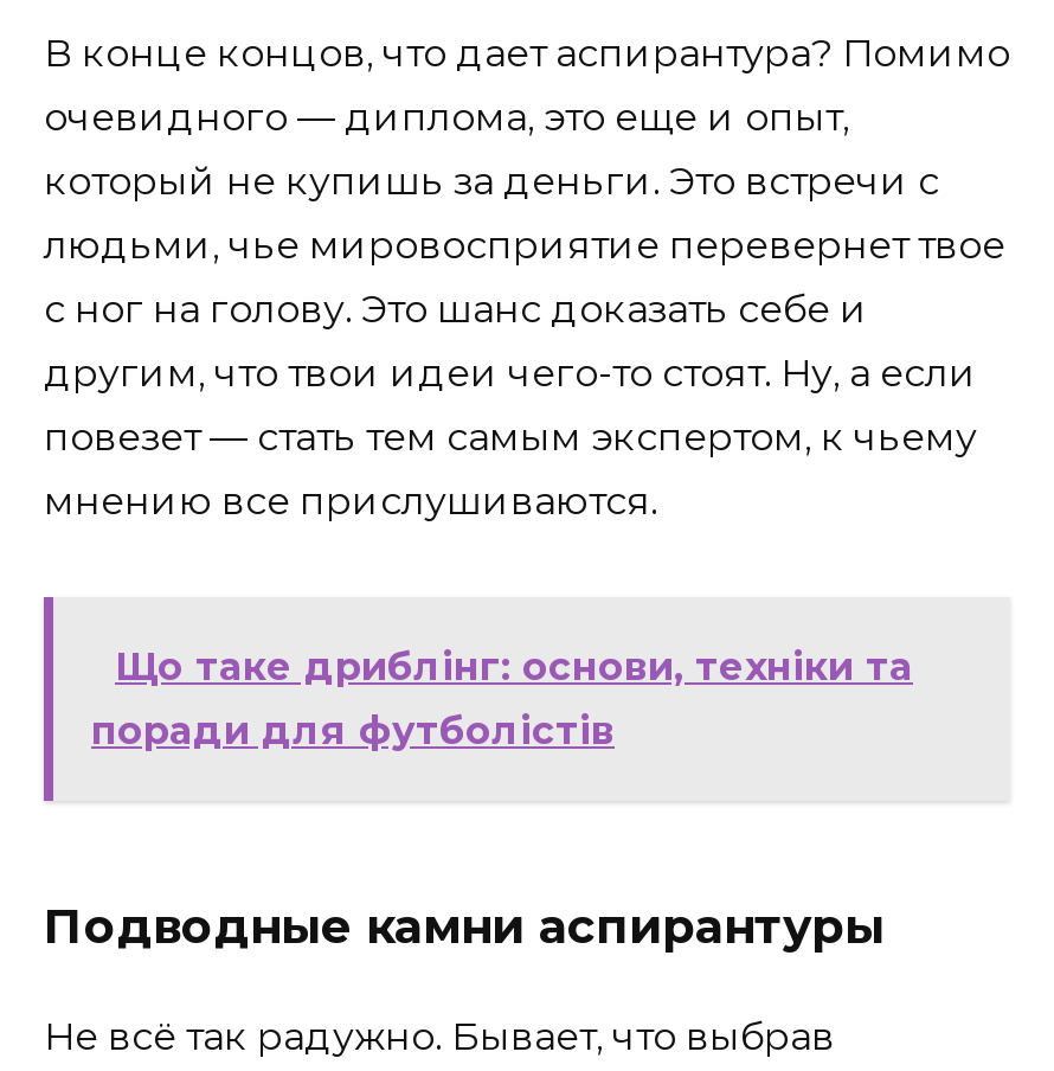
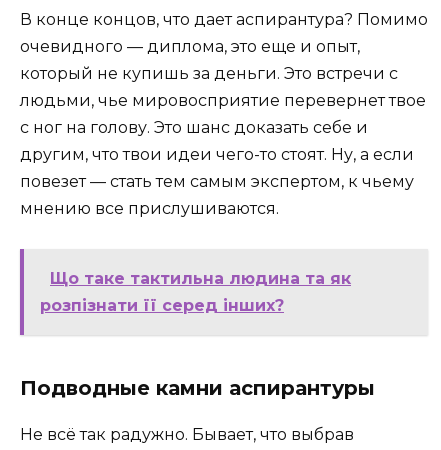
- Що таке дриблінг: основи, техніки та
- поради для футболістів
+ Що таке тактильна людина та як
+ розпізнати її серед інших?
